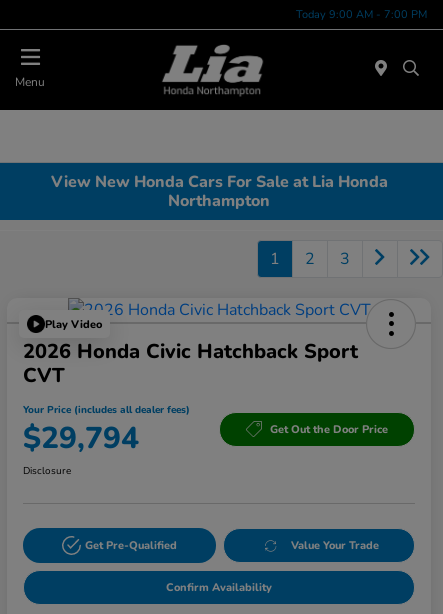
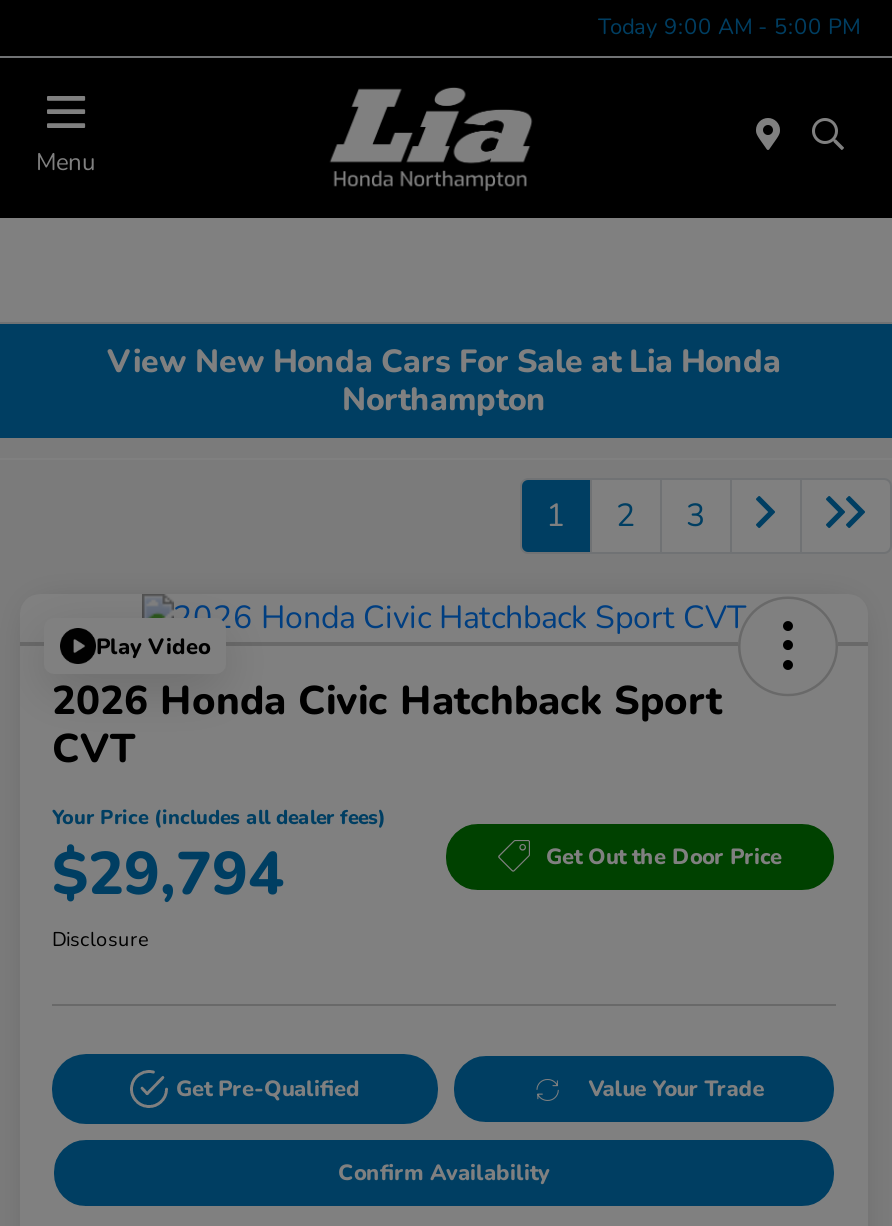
- Today 9:00 AM - 7:00 PM
+ Today 9:00 AM - 5:00 PM
